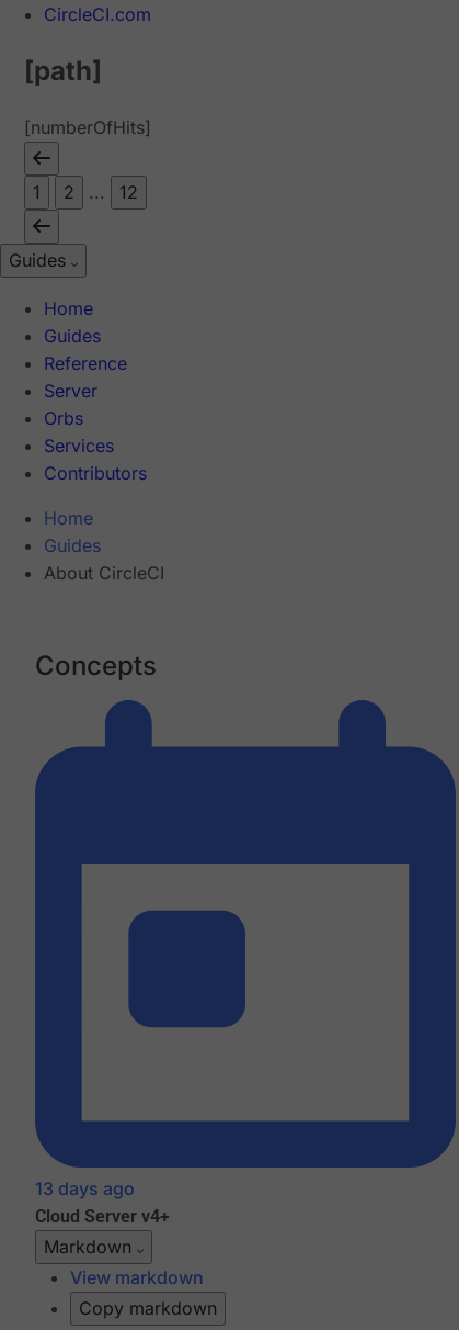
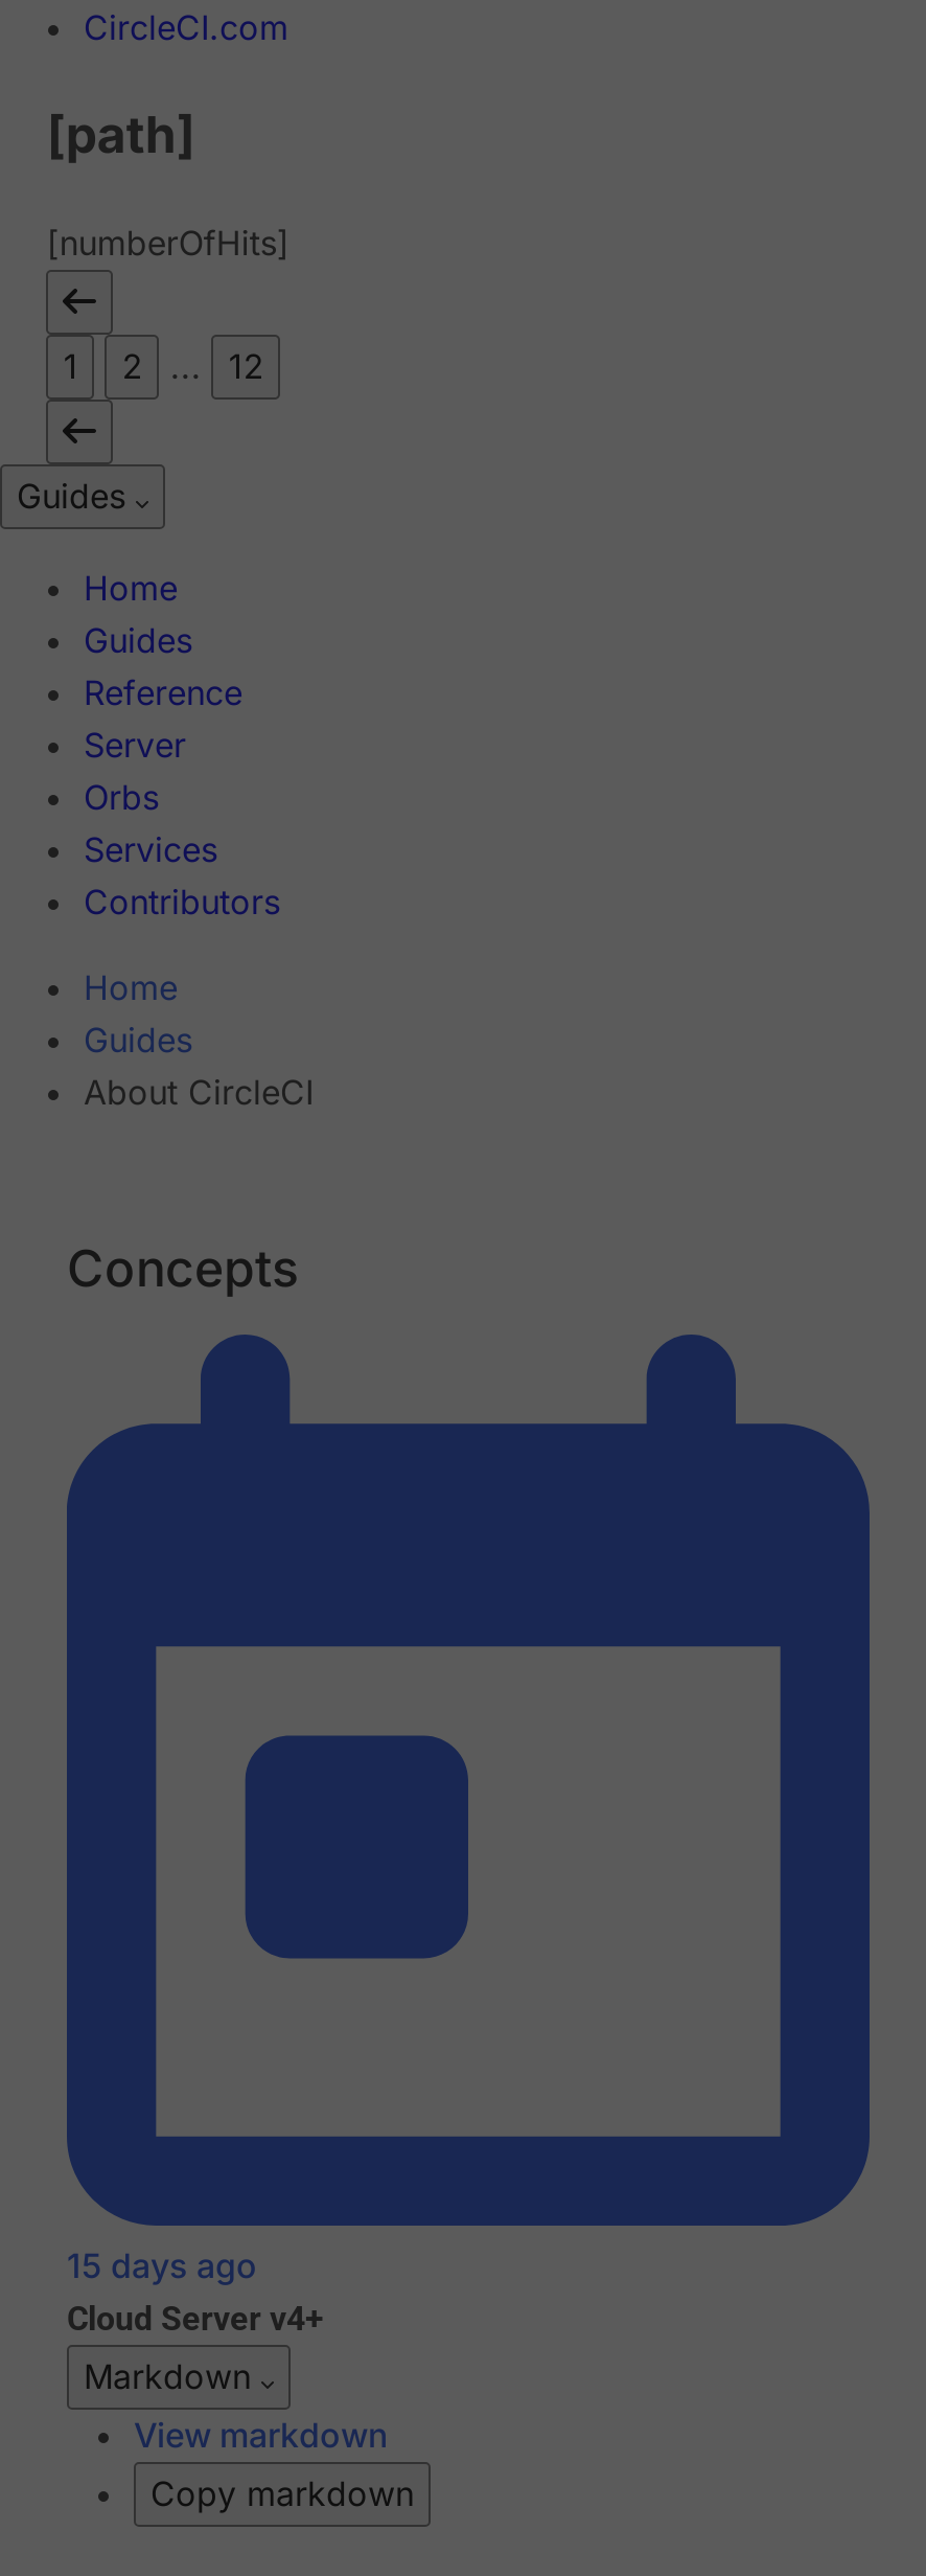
- 13 days ago
+ 15 days ago
